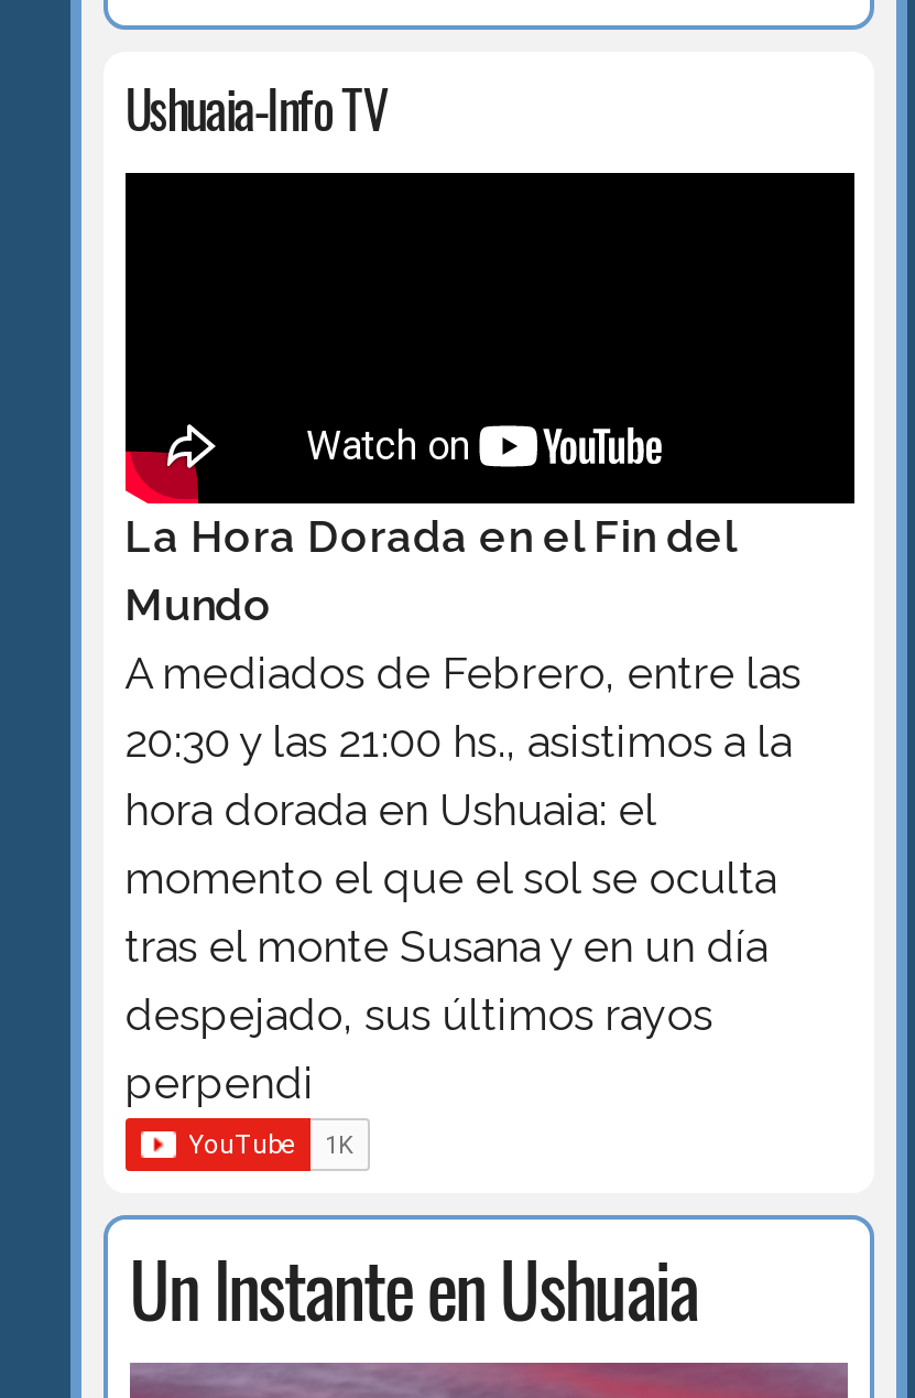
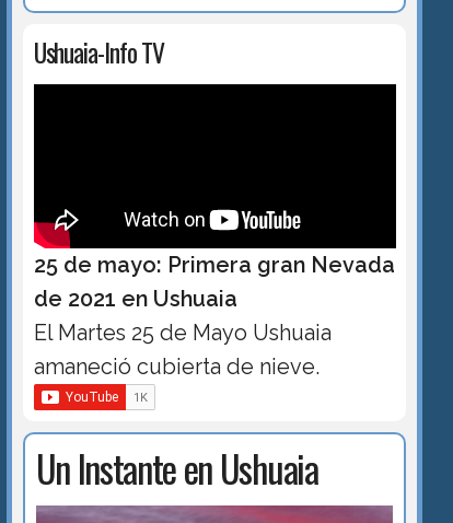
- La Hora Dorada en el Fin del
- Mundo
- A mediados de Febrero, entre las
- 20:30 y las 21:00 hs., asistimos a la
- hora dorada en Ushuaia: el
- momento el que el sol se oculta
- tras el monte Susana y en un día
- despejado, sus últimos rayos
- perpendi
+ 25 de mayo: Primera gran Nevada
+ de 2021 en Ushuaia
+ El Martes 25 de Mayo Ushuaia
+ amaneció cubierta de nieve.
